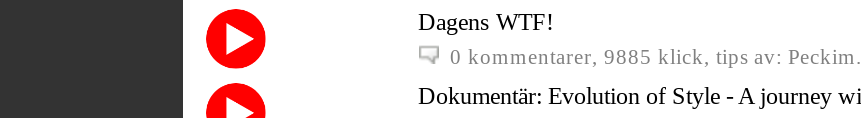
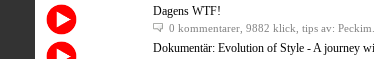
- 0 kommentarer, 9885 klick, tips av: Peckim.
+ 0 kommentarer, 9882 klick, tips av: Peckim.
